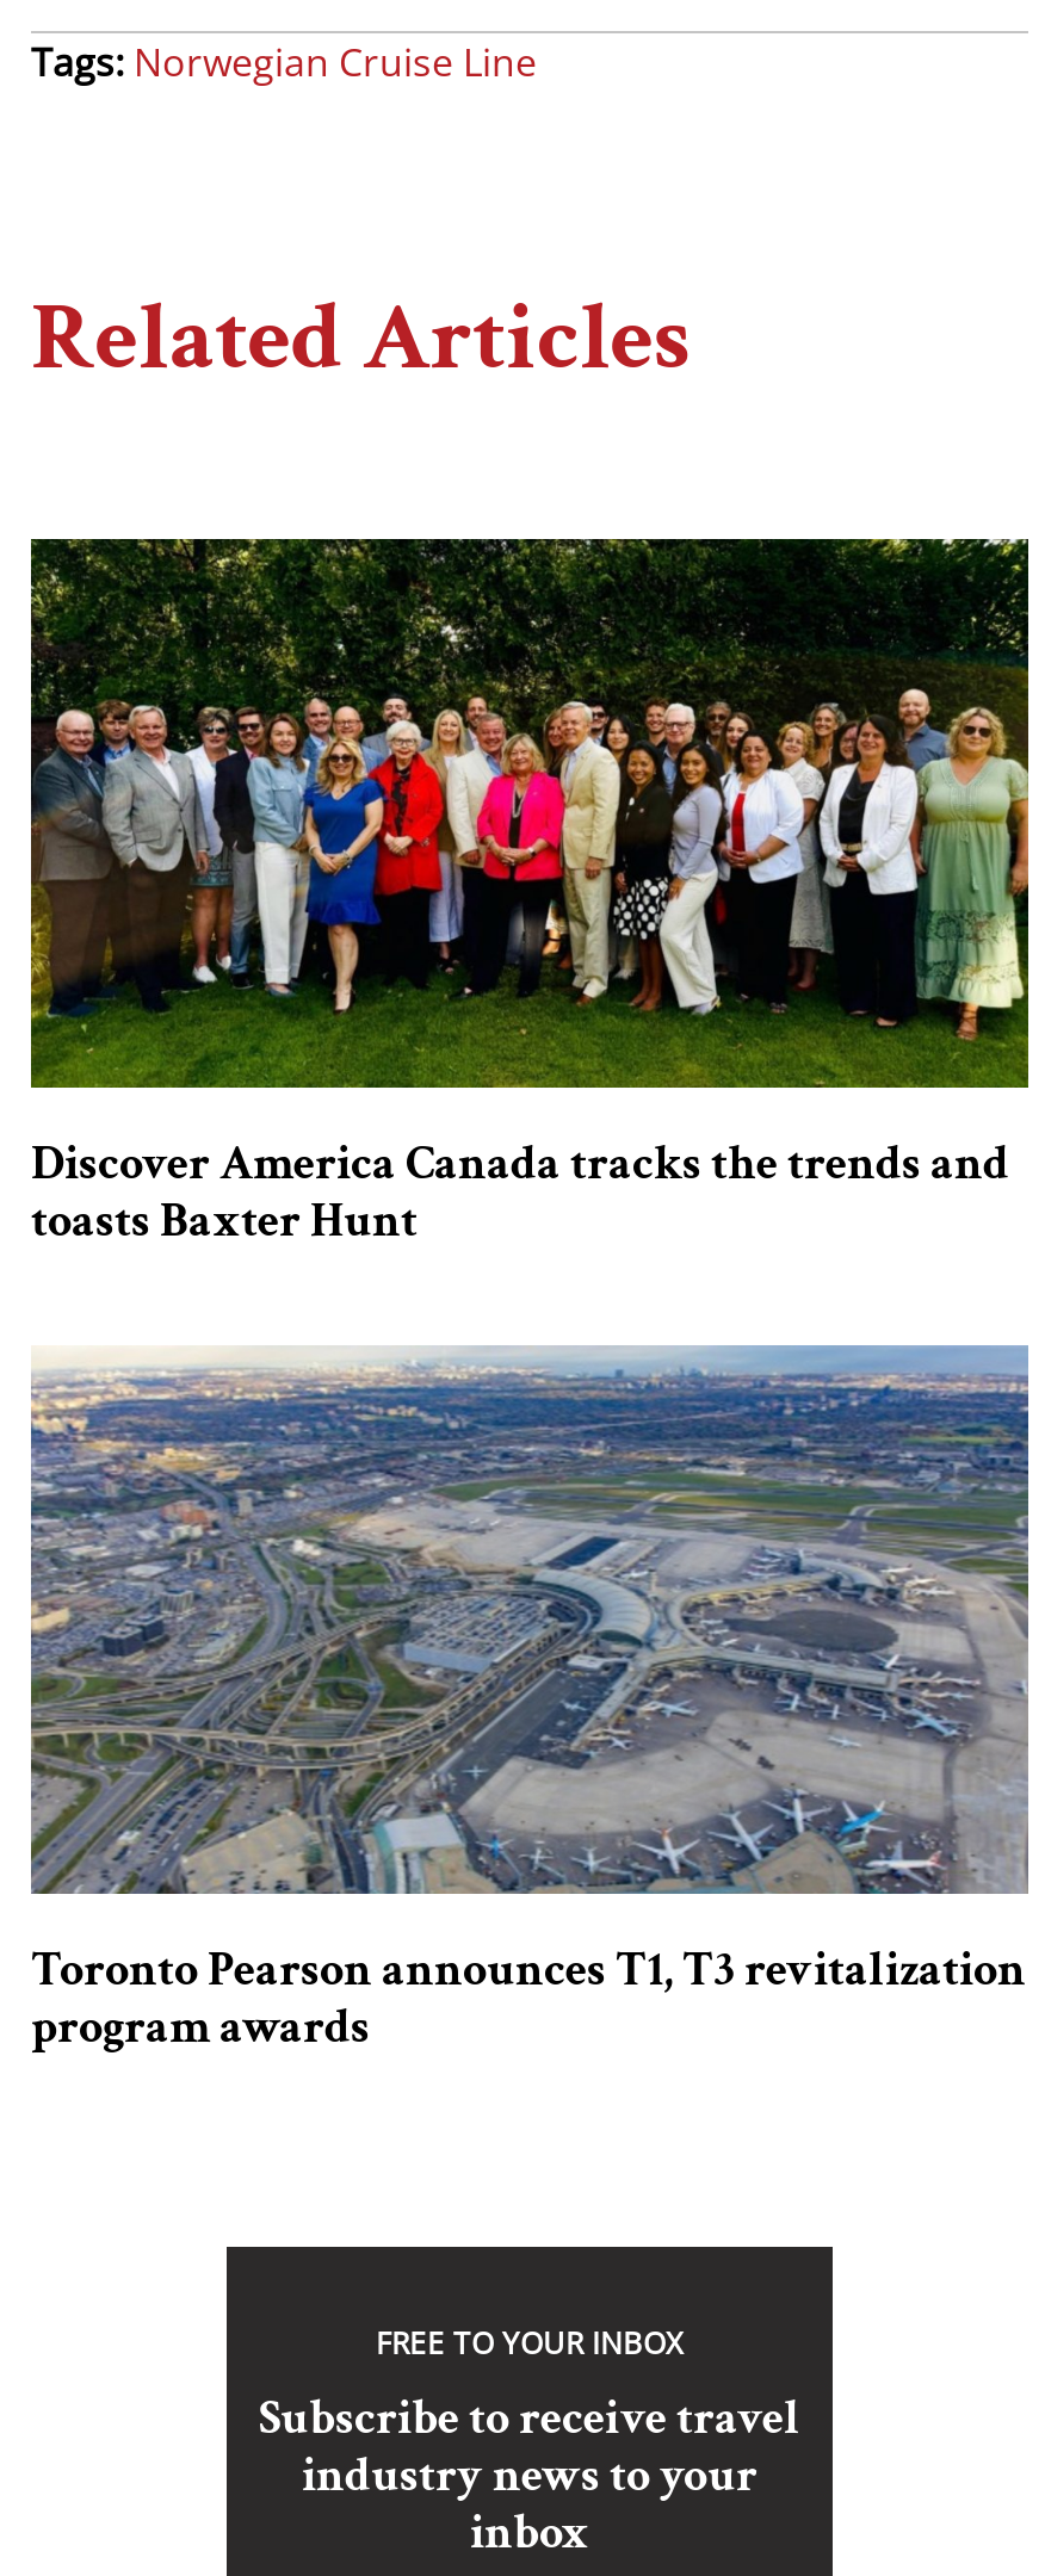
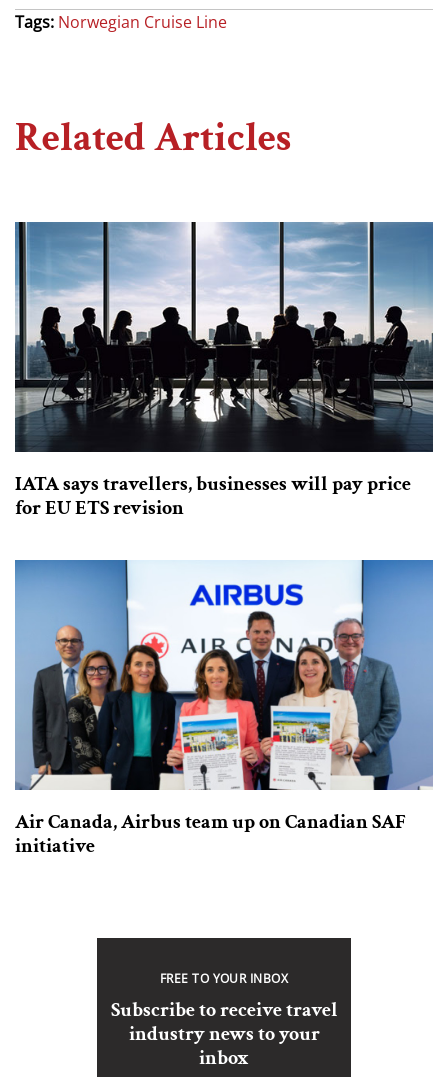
- [image]
- Discover America Canada tracks the trends and
- toasts Baxter Hunt
+ [image]
+ IATA says travellers, businesses will pay price
+ for EU ETS revision

- [image]
- Toronto Pearson announces T1, T3 revitalization
- program awards
+ [image]
+ Air Canada, Airbus team up on Canadian SAF
+ initiative
